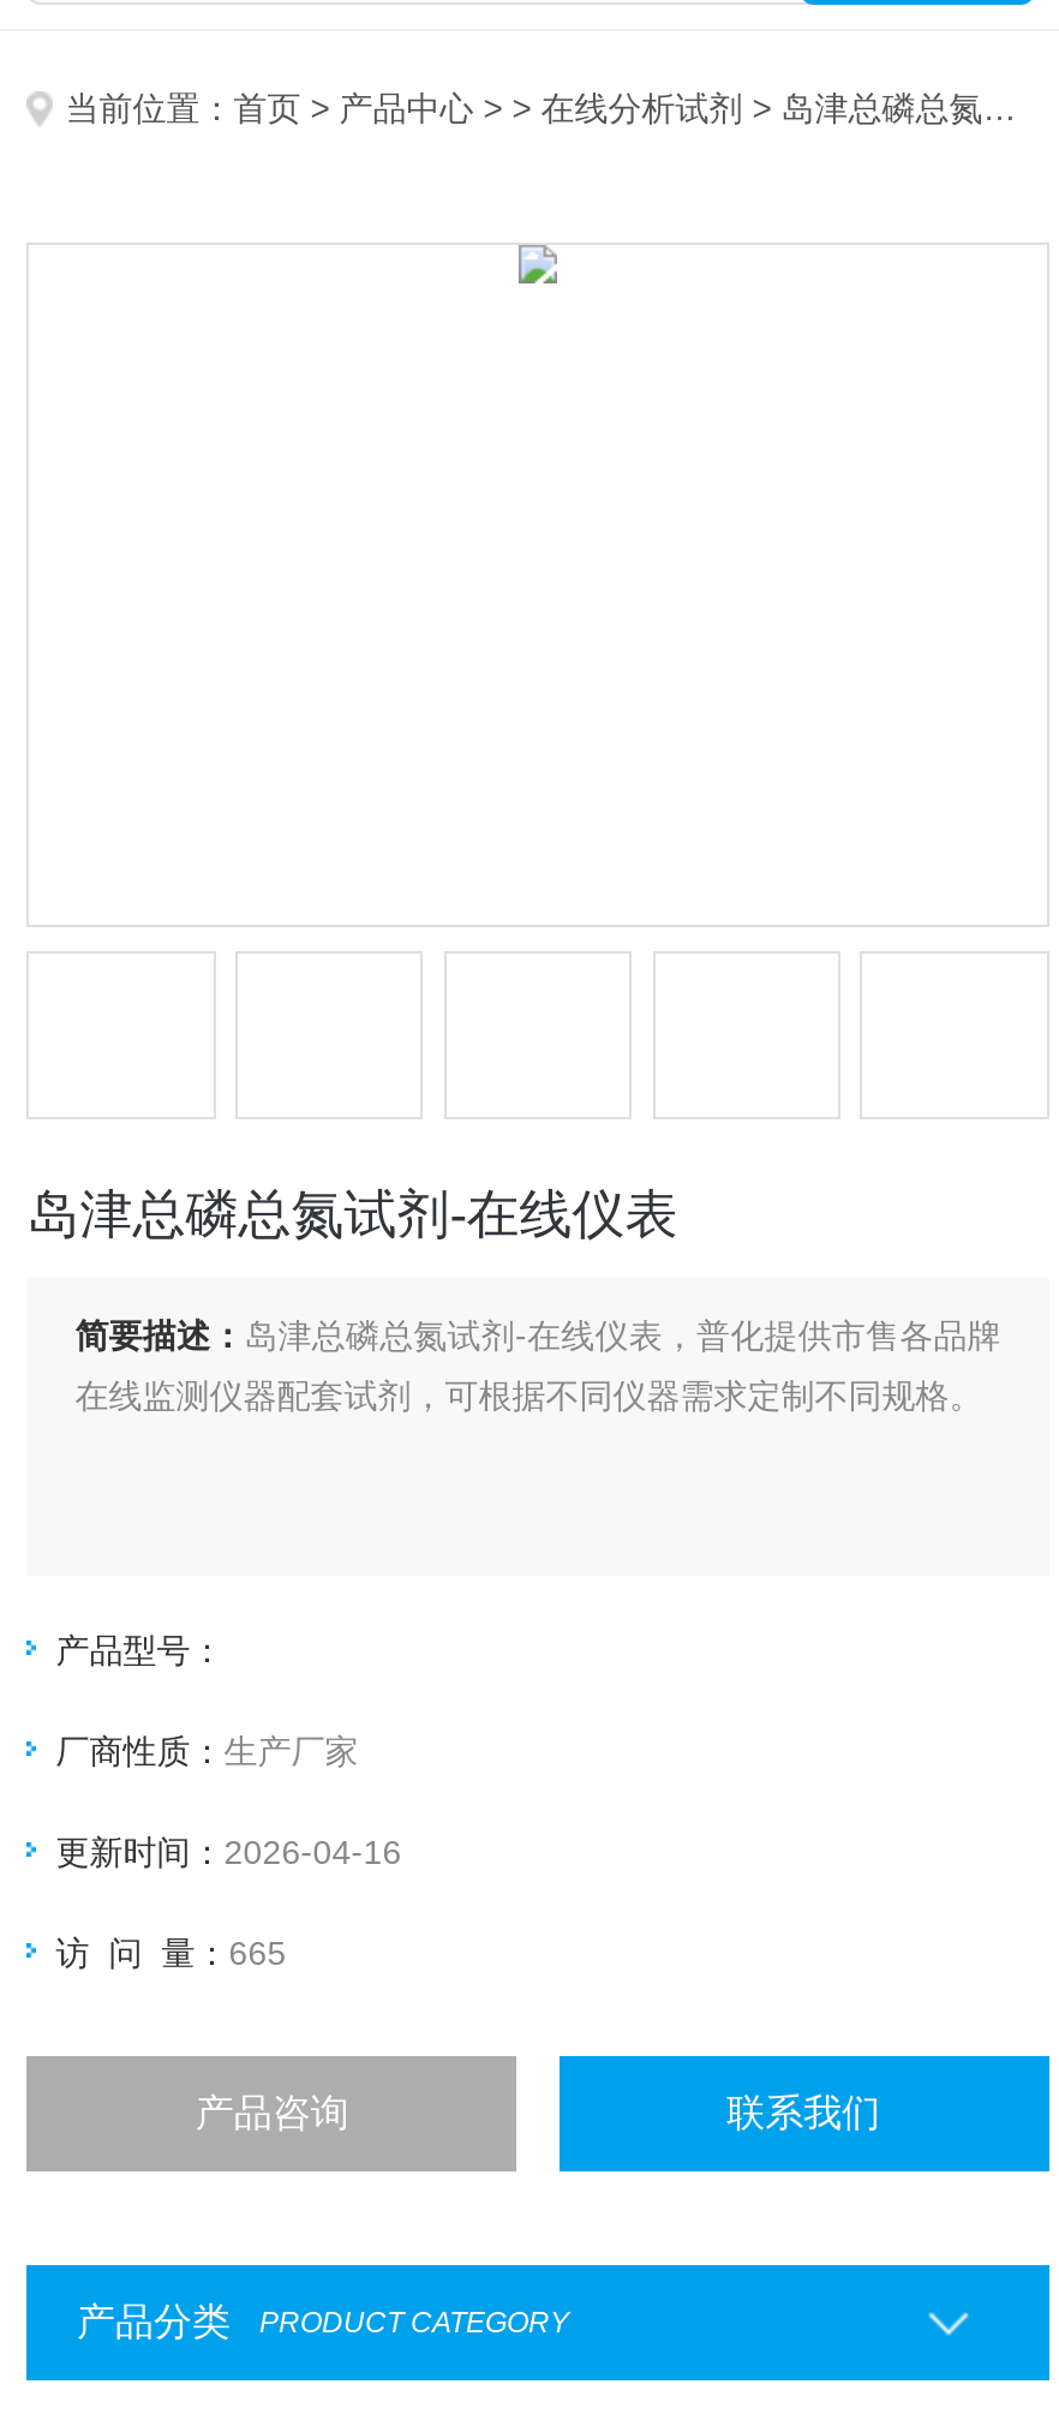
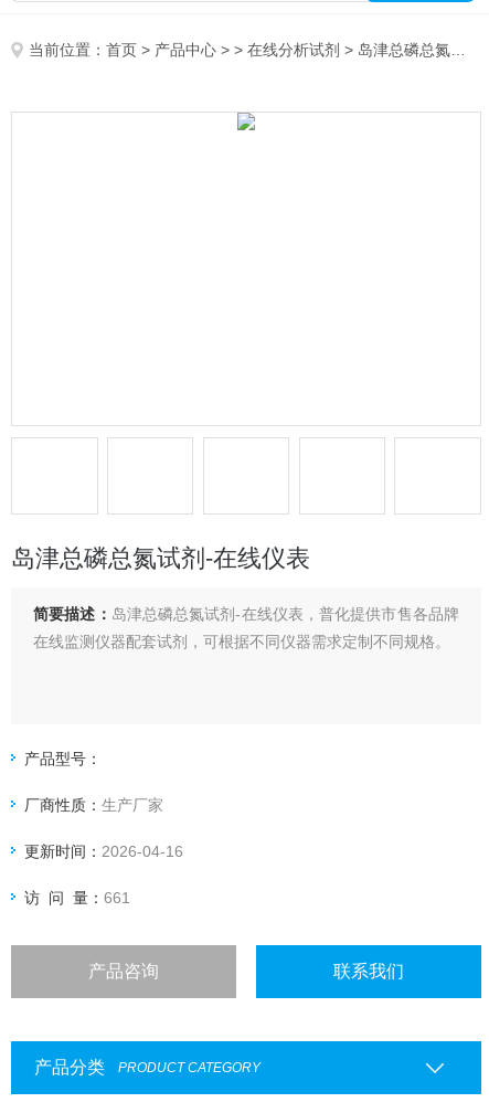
- 访 问 量：665
+ 访 问 量：661
